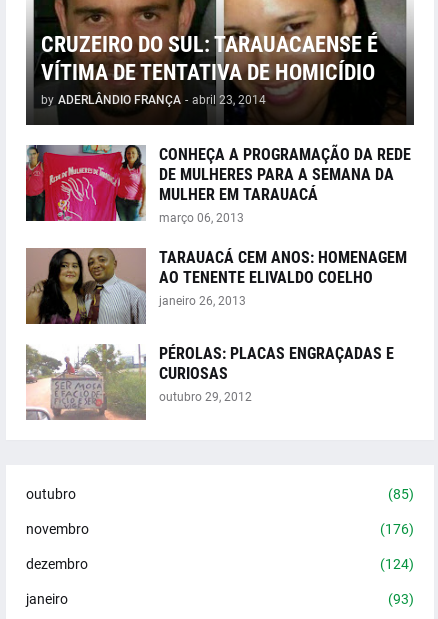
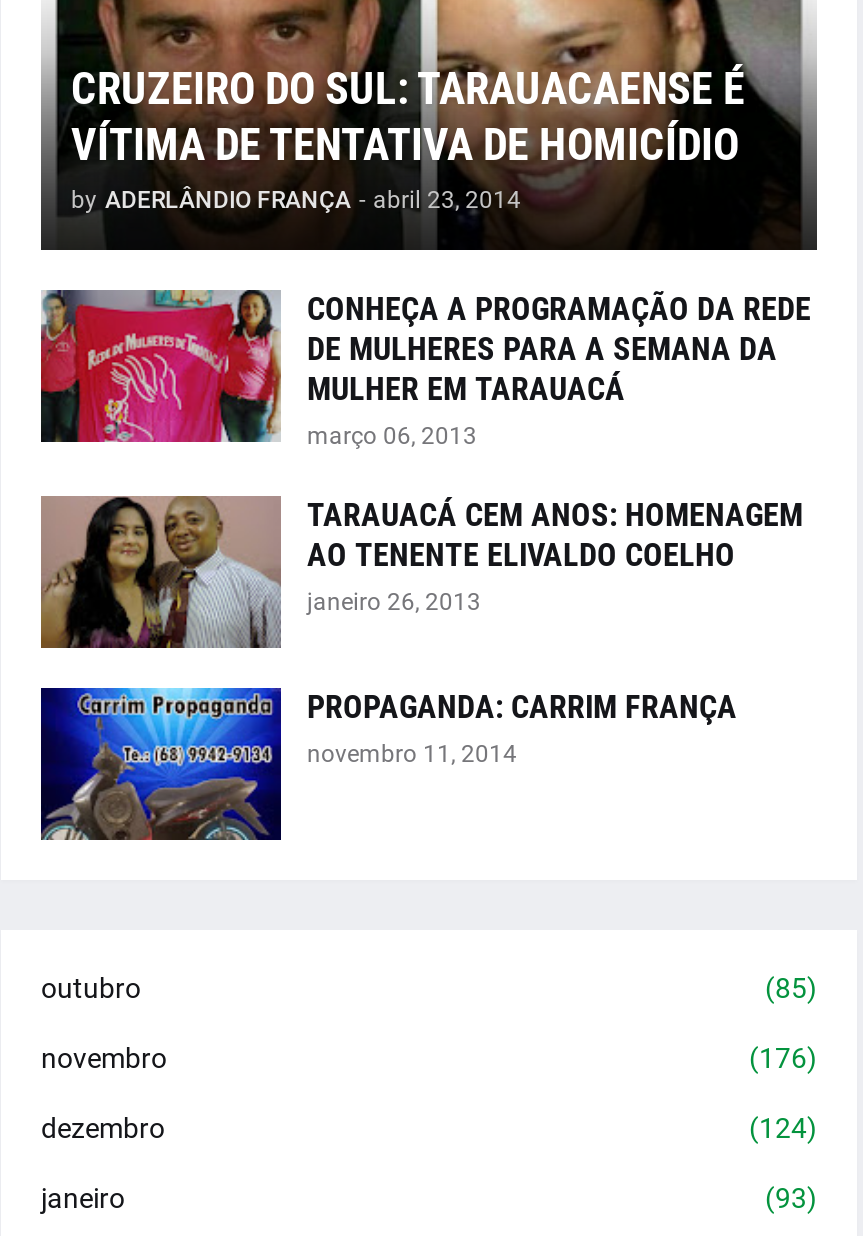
- [image]
- PÉROLAS: PLACAS ENGRAÇADAS E
- CURIOSAS
- outubro 29, 2012
+ [image]
+ PROPAGANDA: CARRIM FRANÇA
+ novembro 11, 2014
